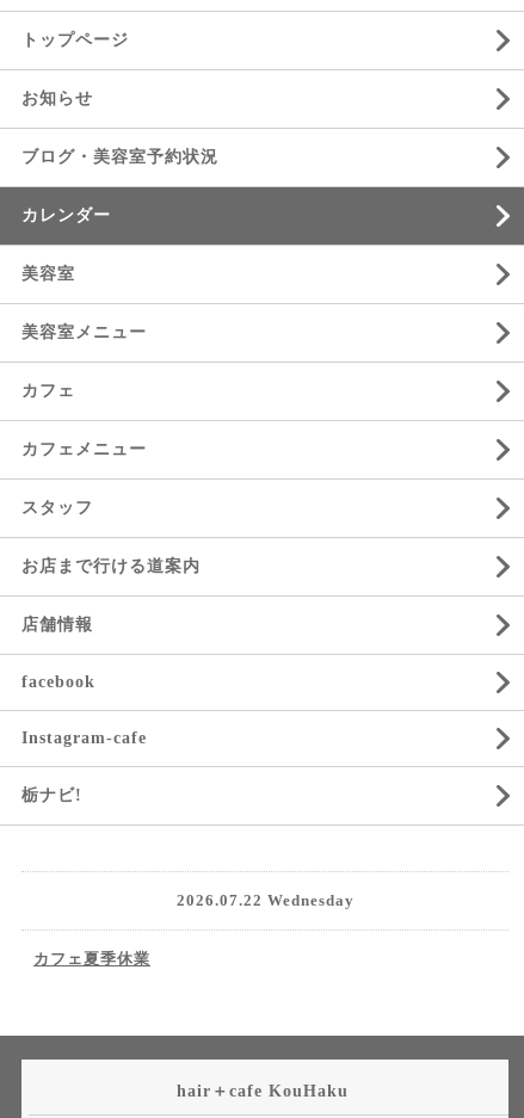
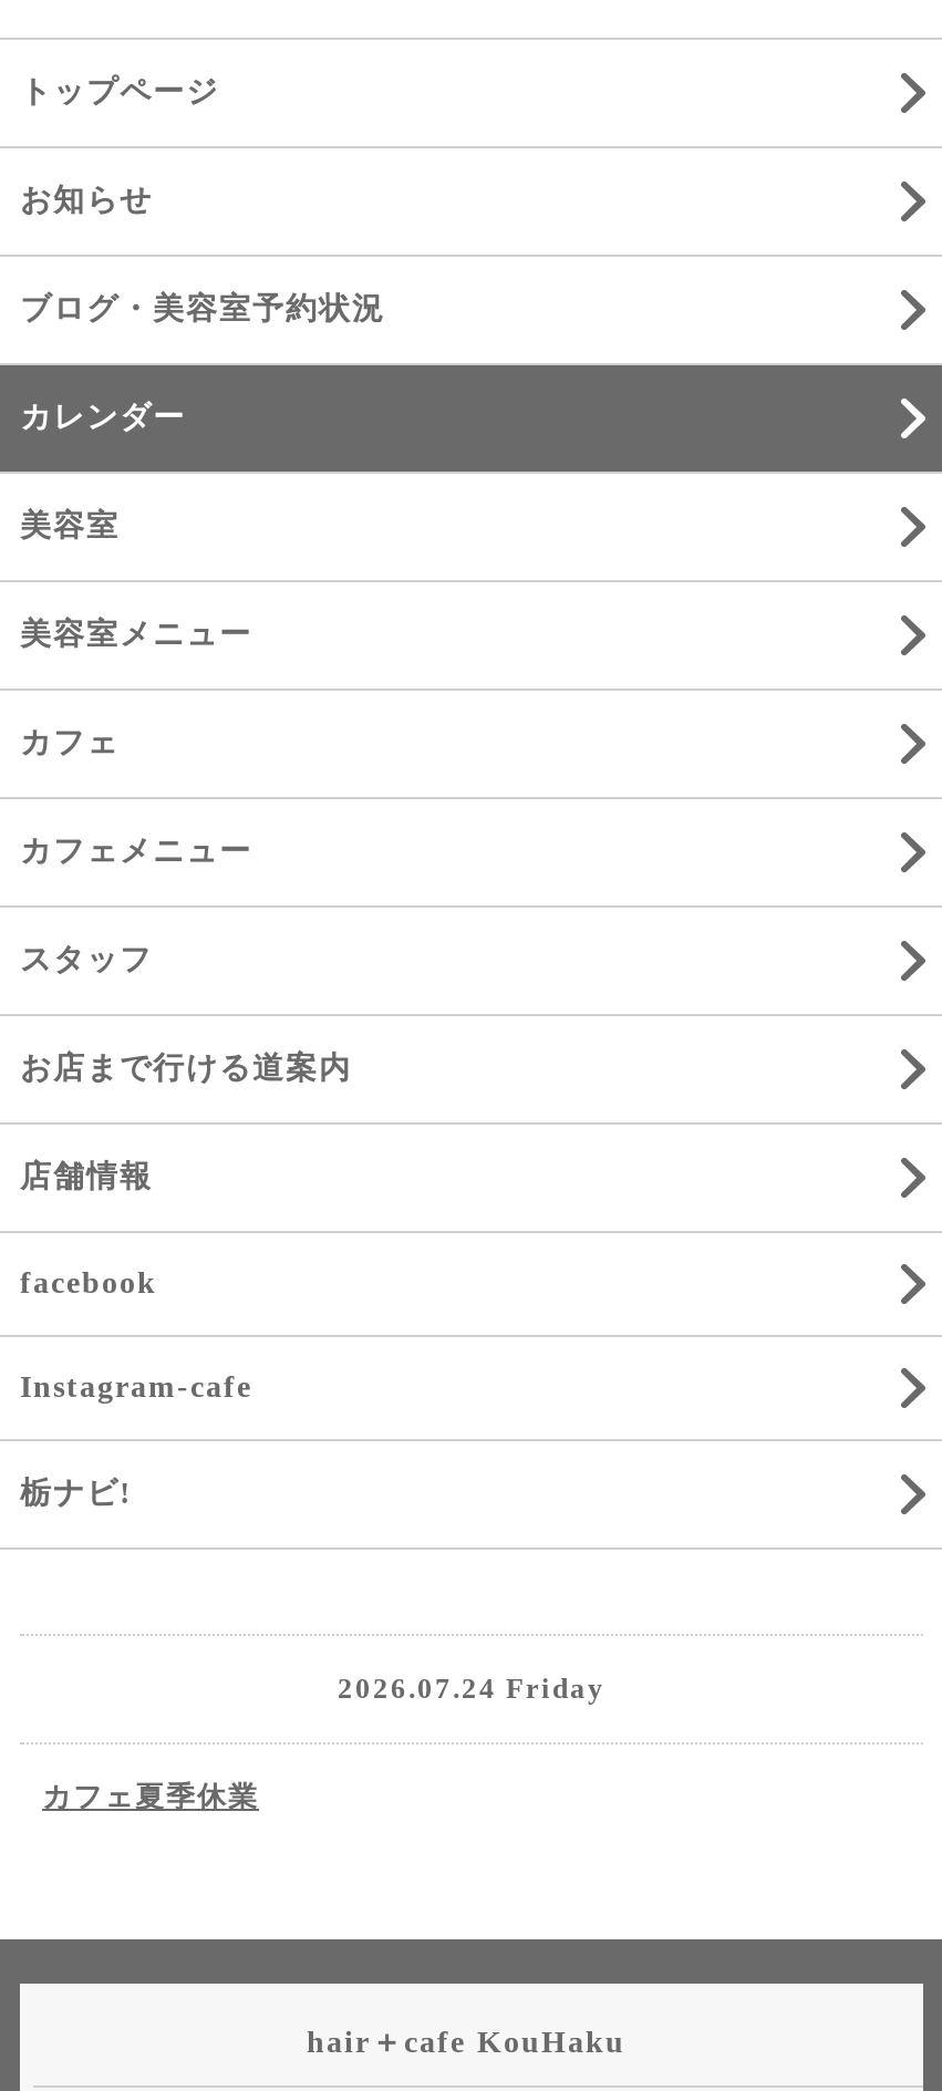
- 2026.07.22 Wednesday
+ 2026.07.24 Friday
